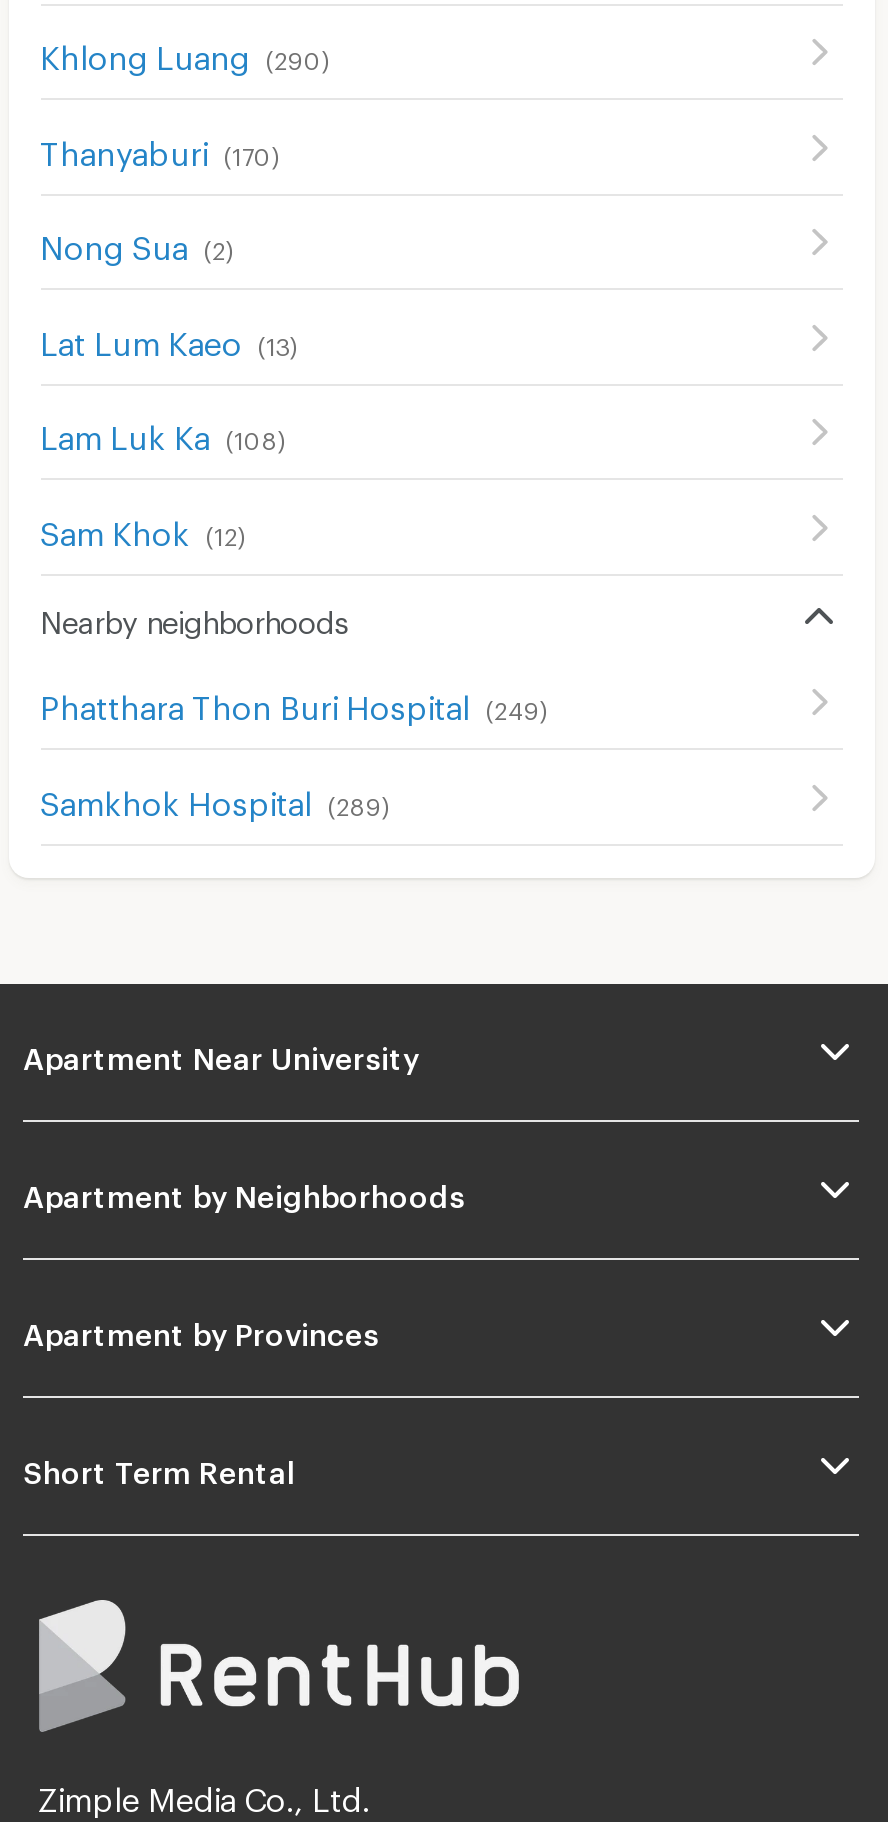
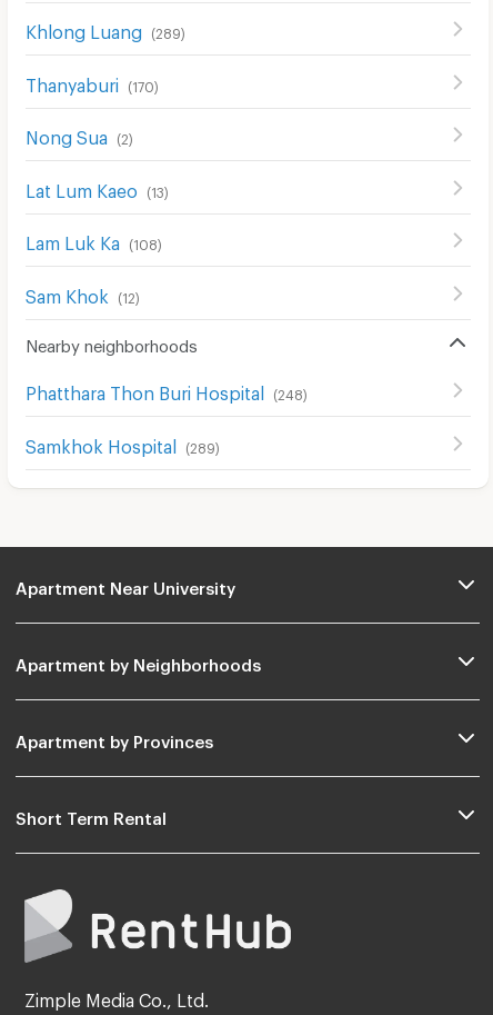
- Khlong Luang (290)
+ Khlong Luang (289)

- Phatthara Thon Buri Hospital (249)
+ Phatthara Thon Buri Hospital (248)
